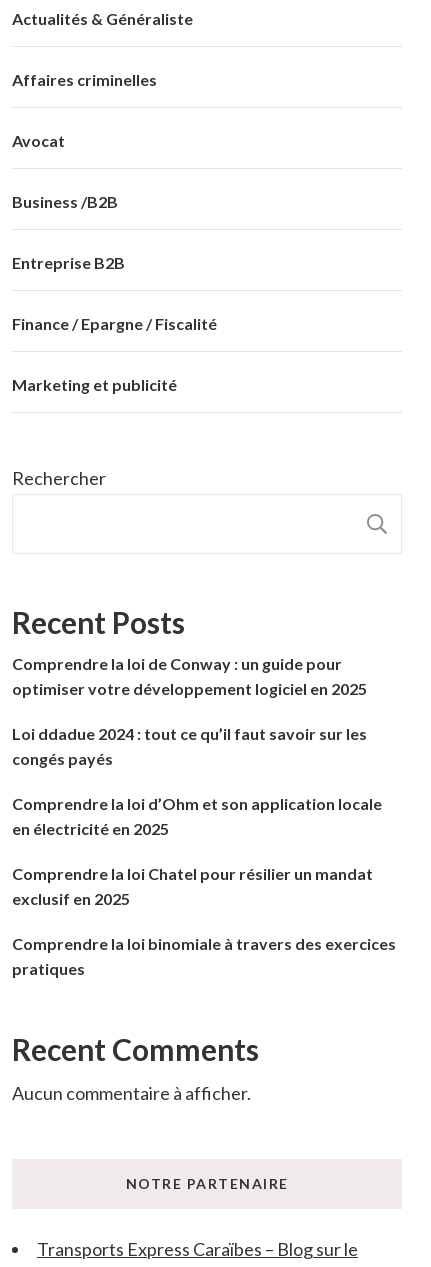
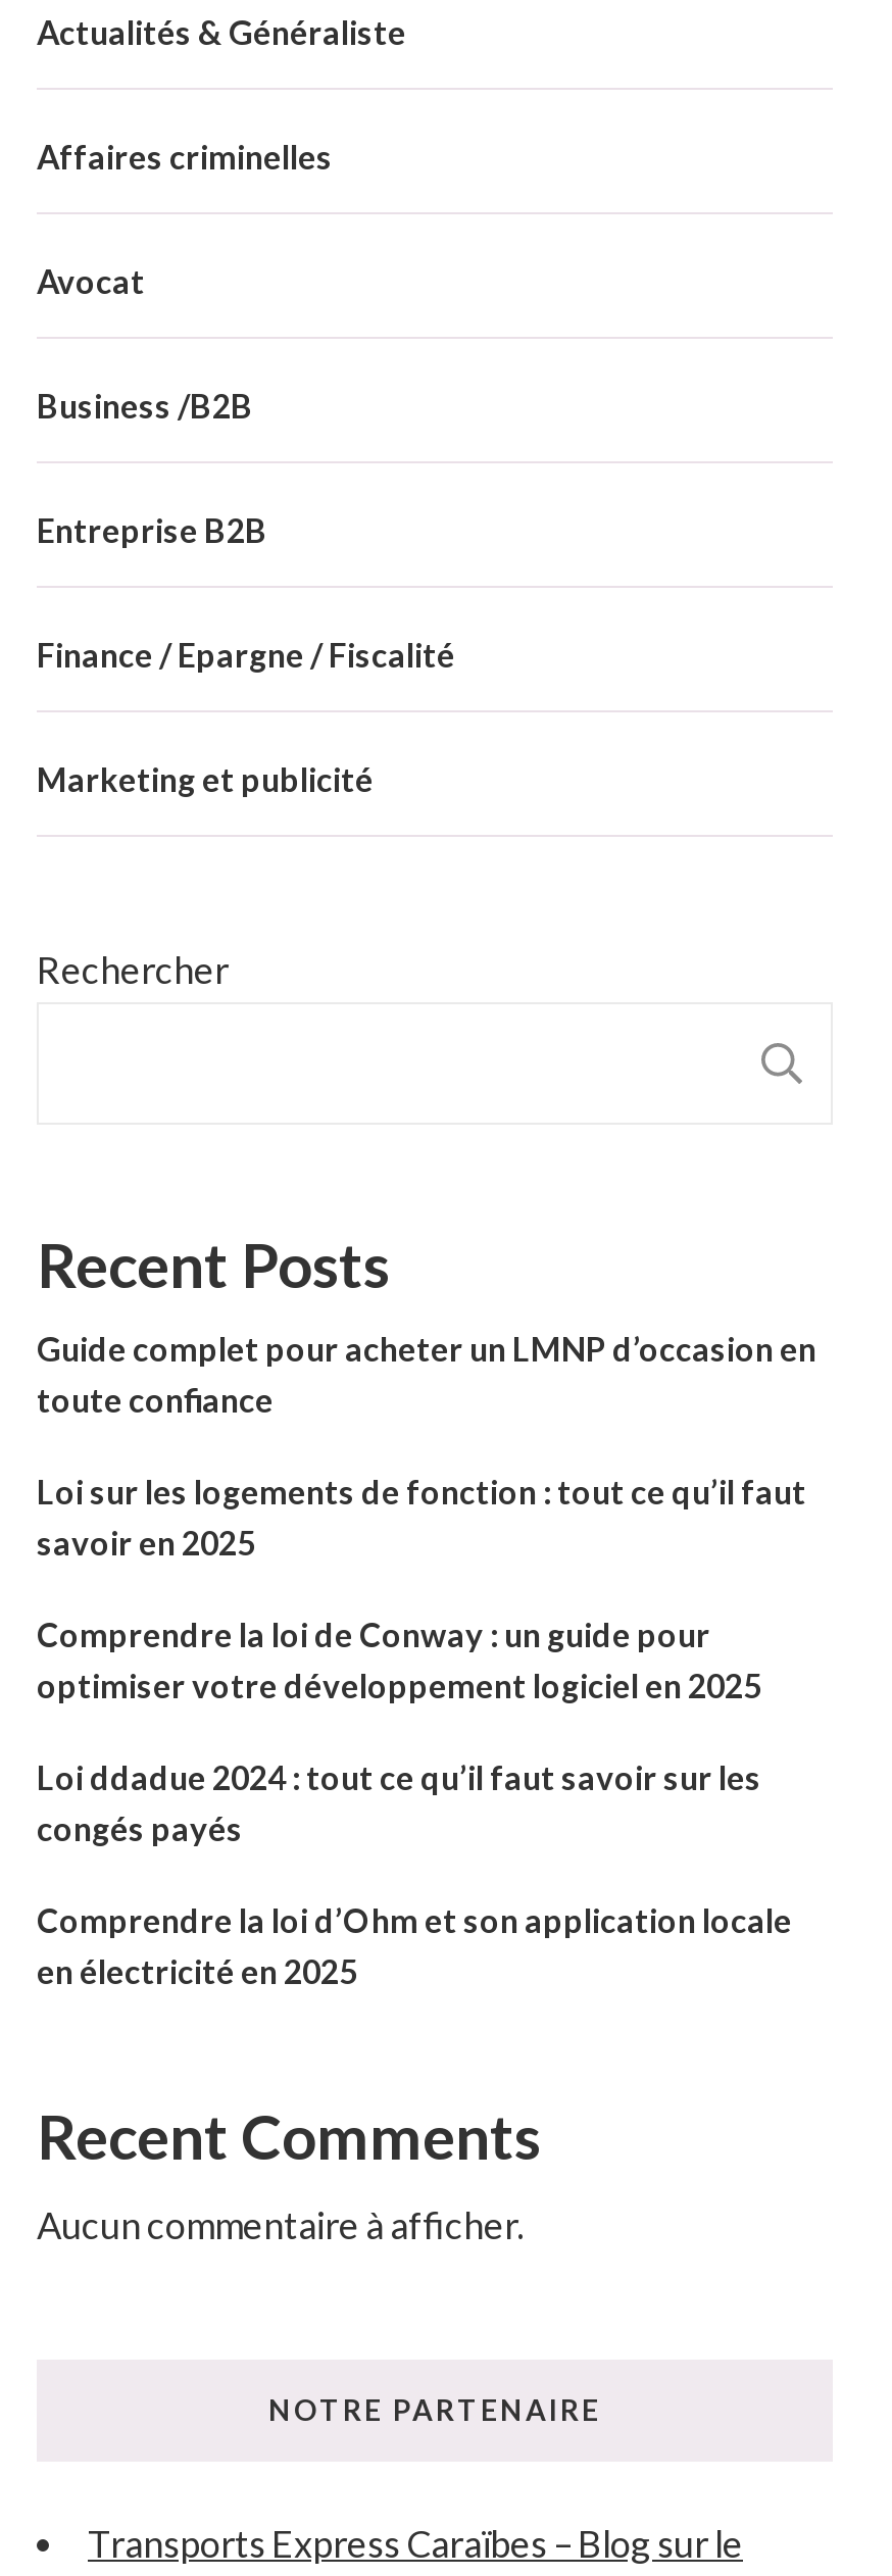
+ Guide complet pour acheter un LMNP d’occasion en
+ toute confiance
+ Loi sur les logements de fonction : tout ce qu’il faut
+ savoir en 2025

moved down: Comprendre la loi de Conway : un guide pour | optimiser votre développement logiciel en 2025 | Loi ddadue 2024 : tout ce qu’il faut savoir sur les | congés payés | Comprendre la loi d’Ohm et son application locale | en électricité en 2025

- Comprendre la loi Chatel pour résilier un mandat
- exclusif en 2025
- Comprendre la loi binomiale à travers des exercices
- pratiques
